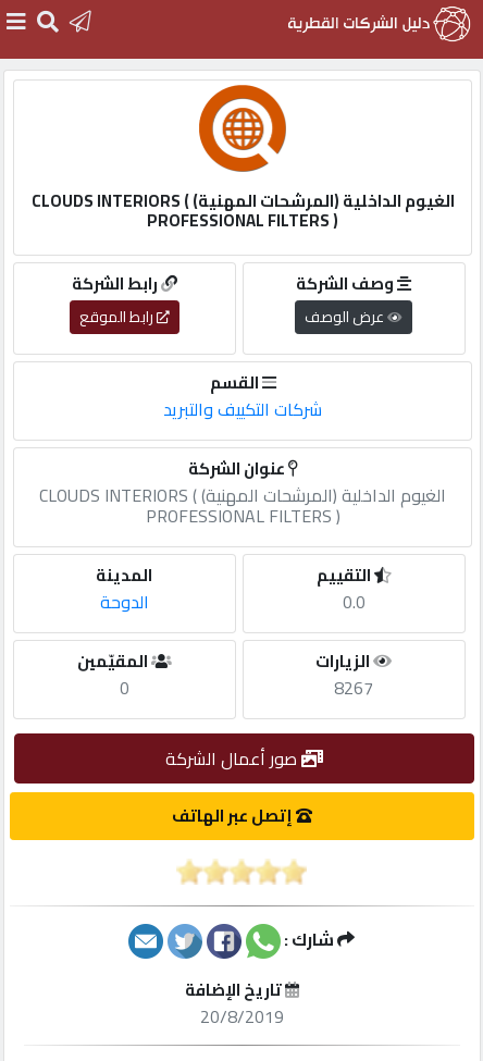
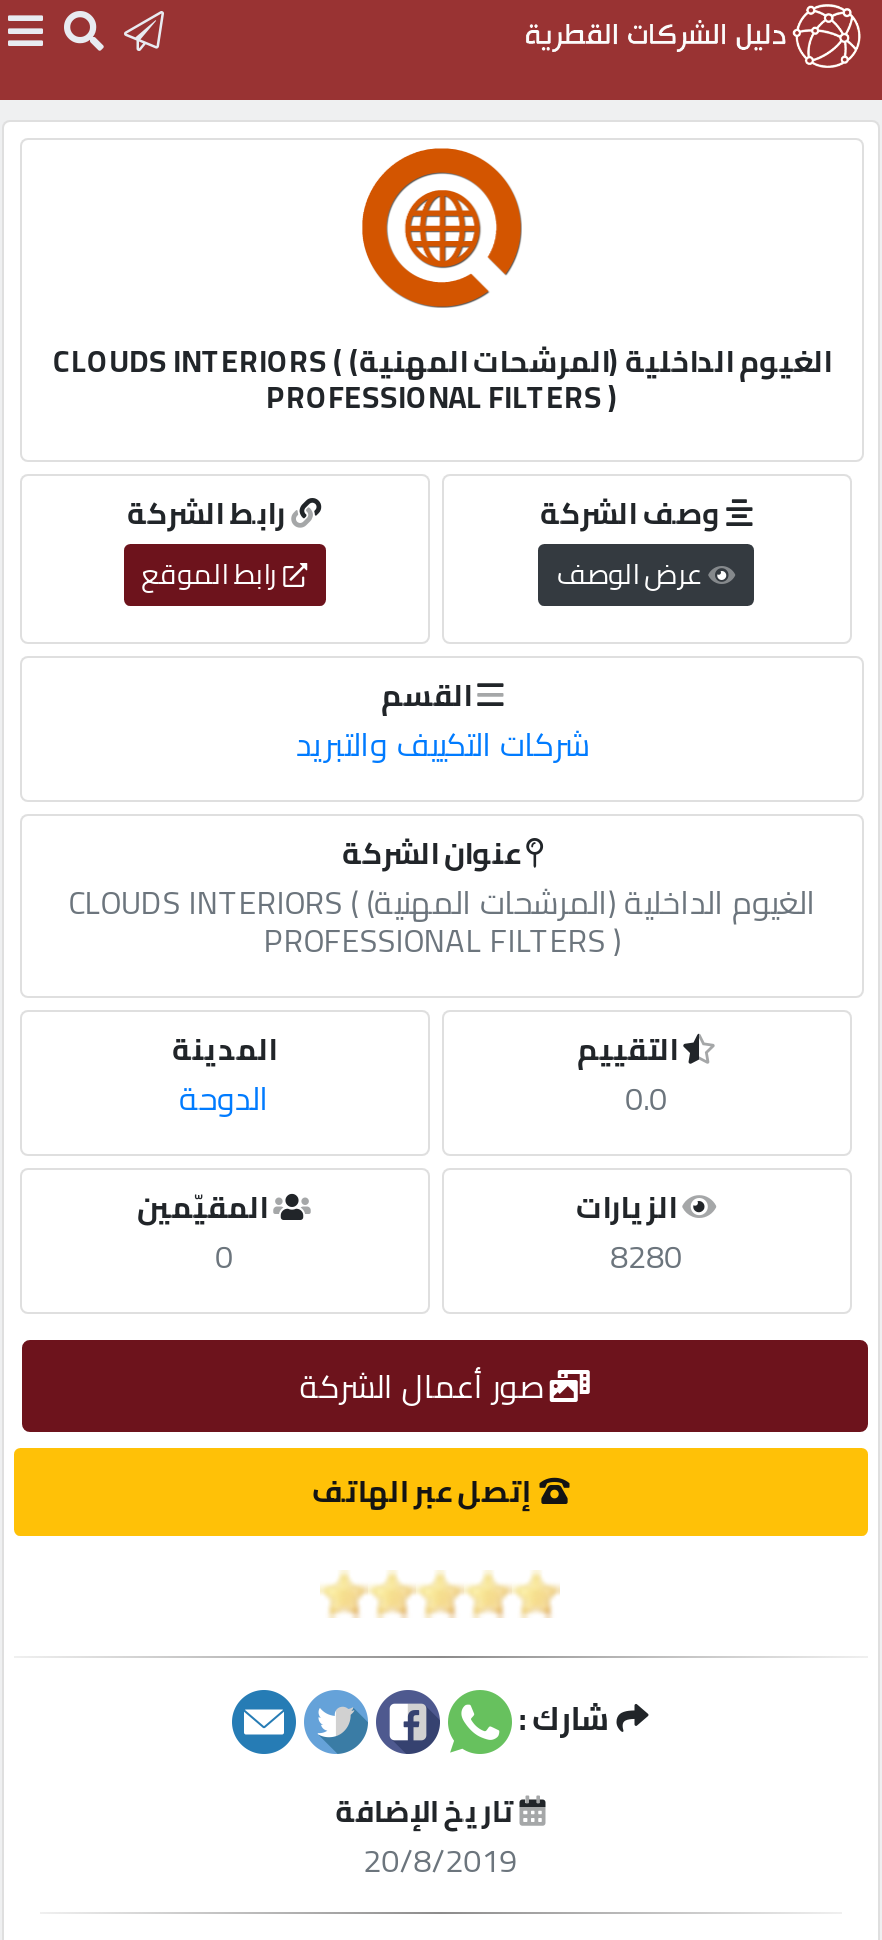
- 8267
+ 8280
